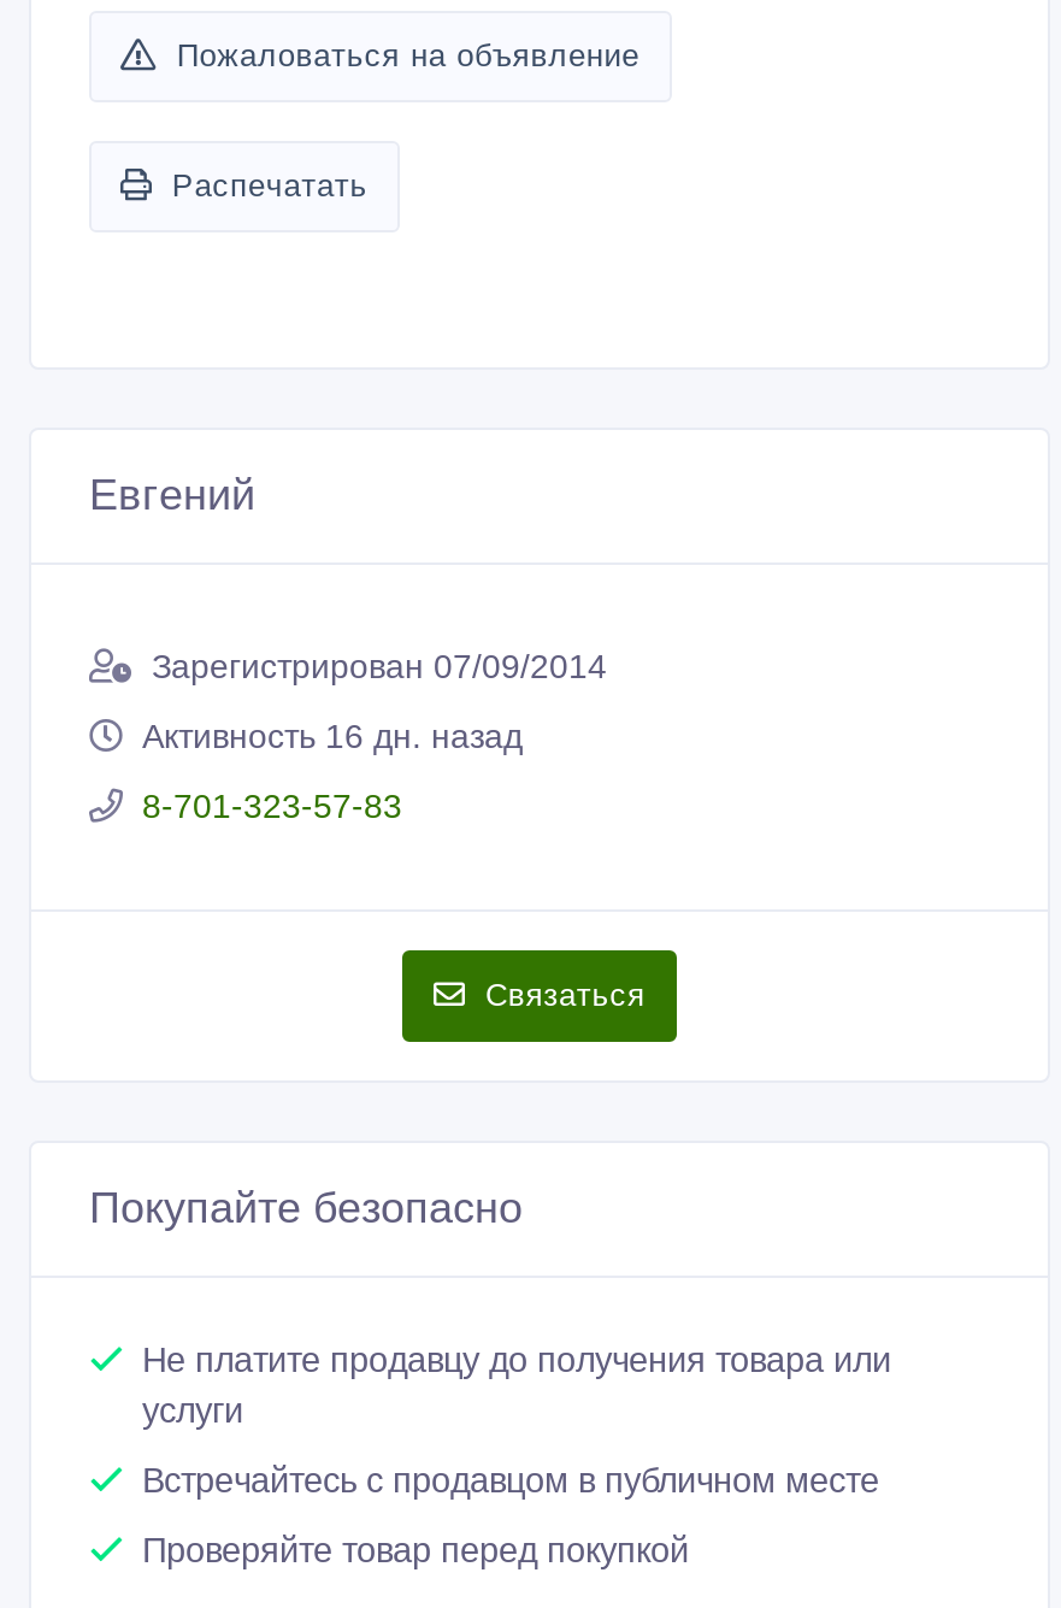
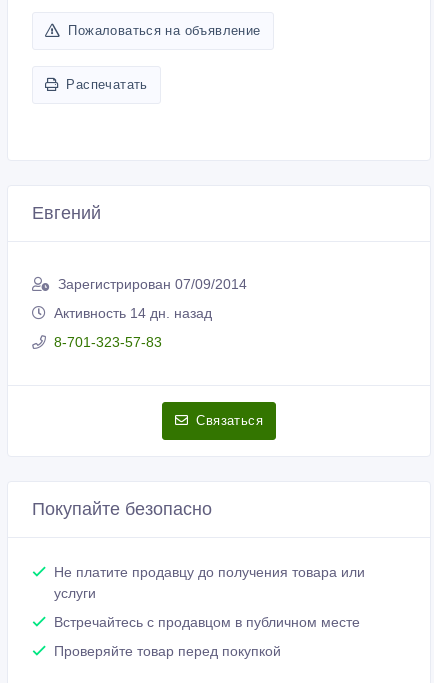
- Активность 16 дн. назад
+ Активность 14 дн. назад
